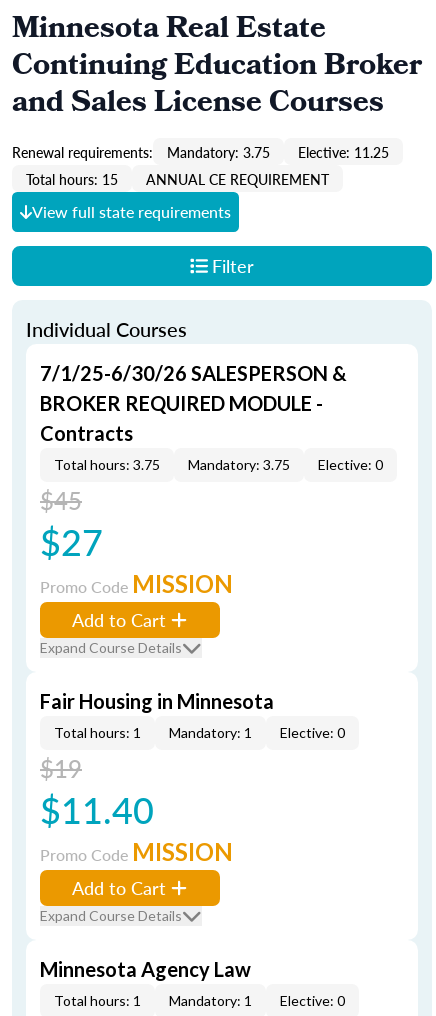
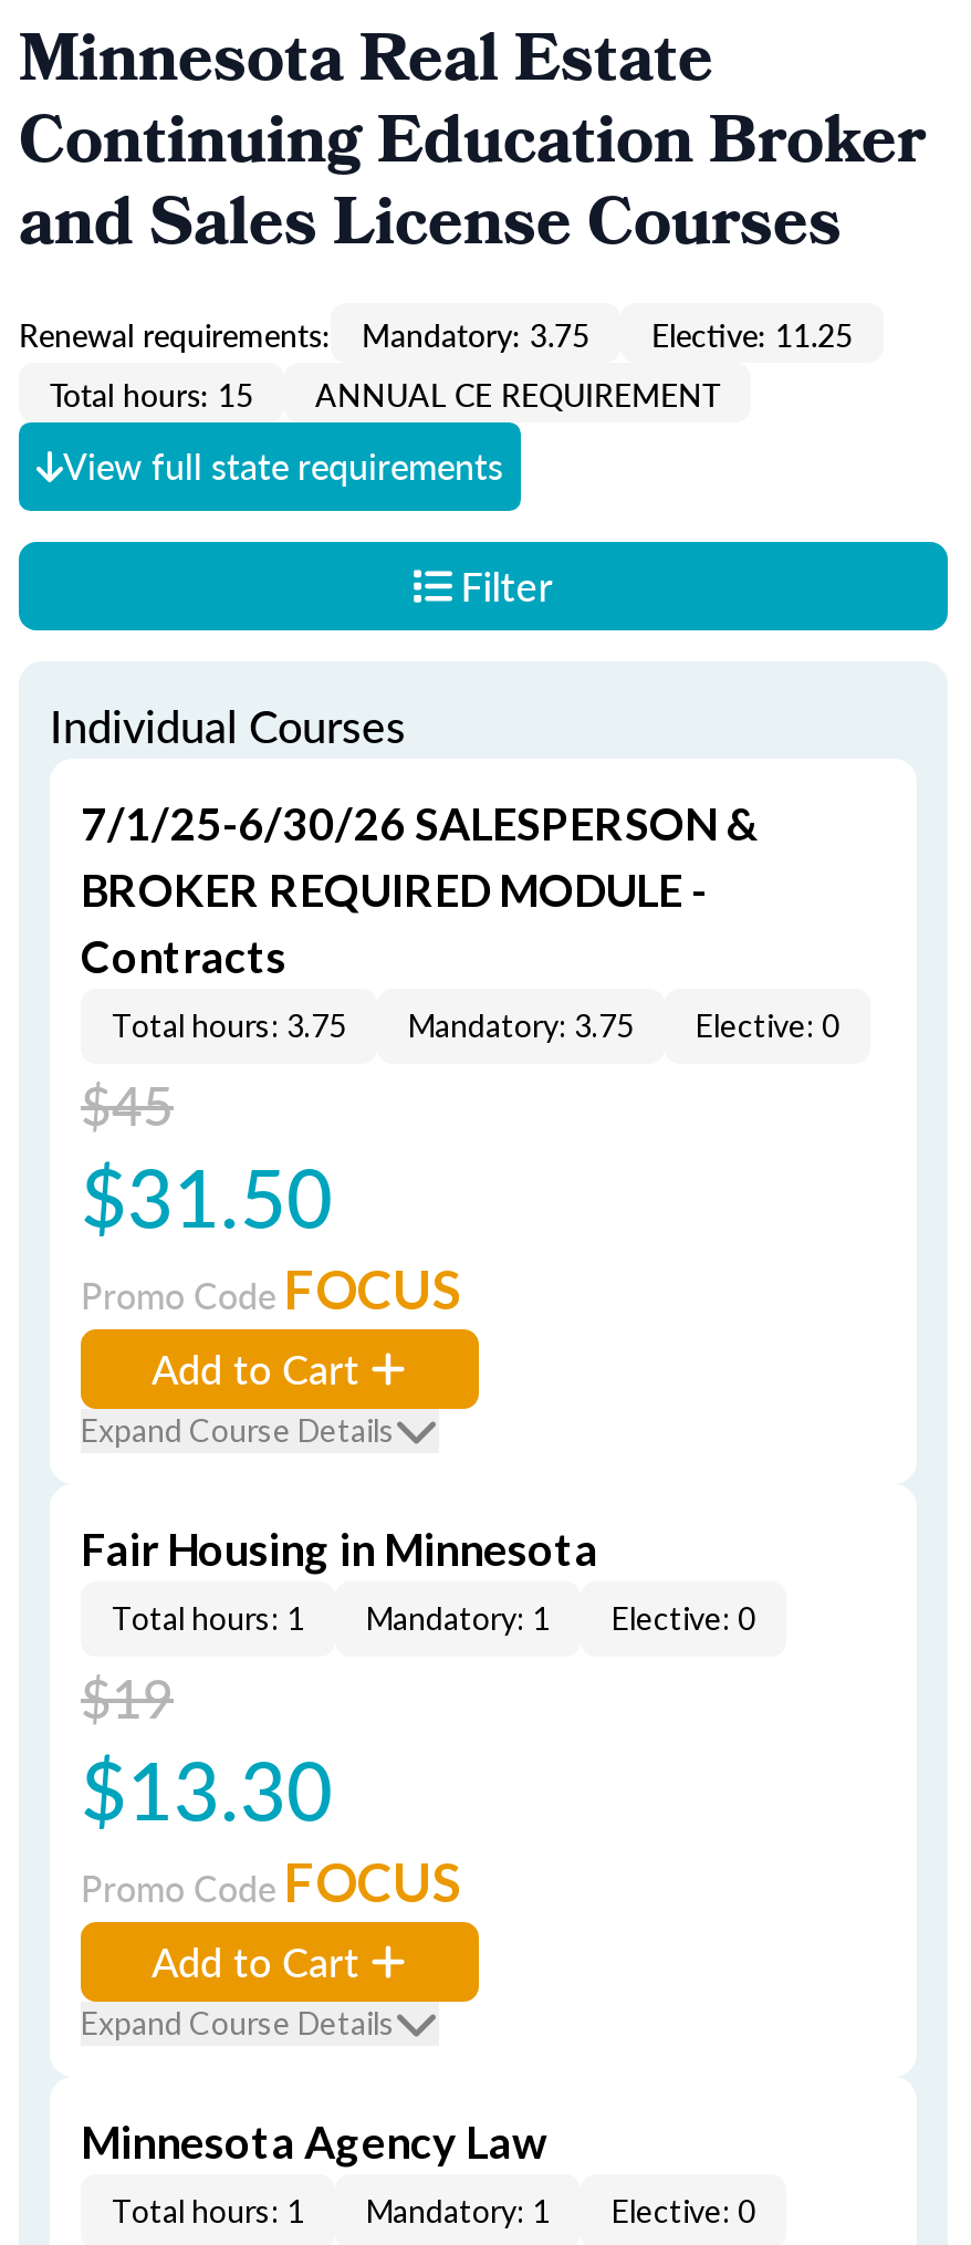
- $27
+ $31.50

- Promo Code MISSION
+ Promo Code FOCUS

- $11.40
+ $13.30

- Promo Code MISSION
+ Promo Code FOCUS
